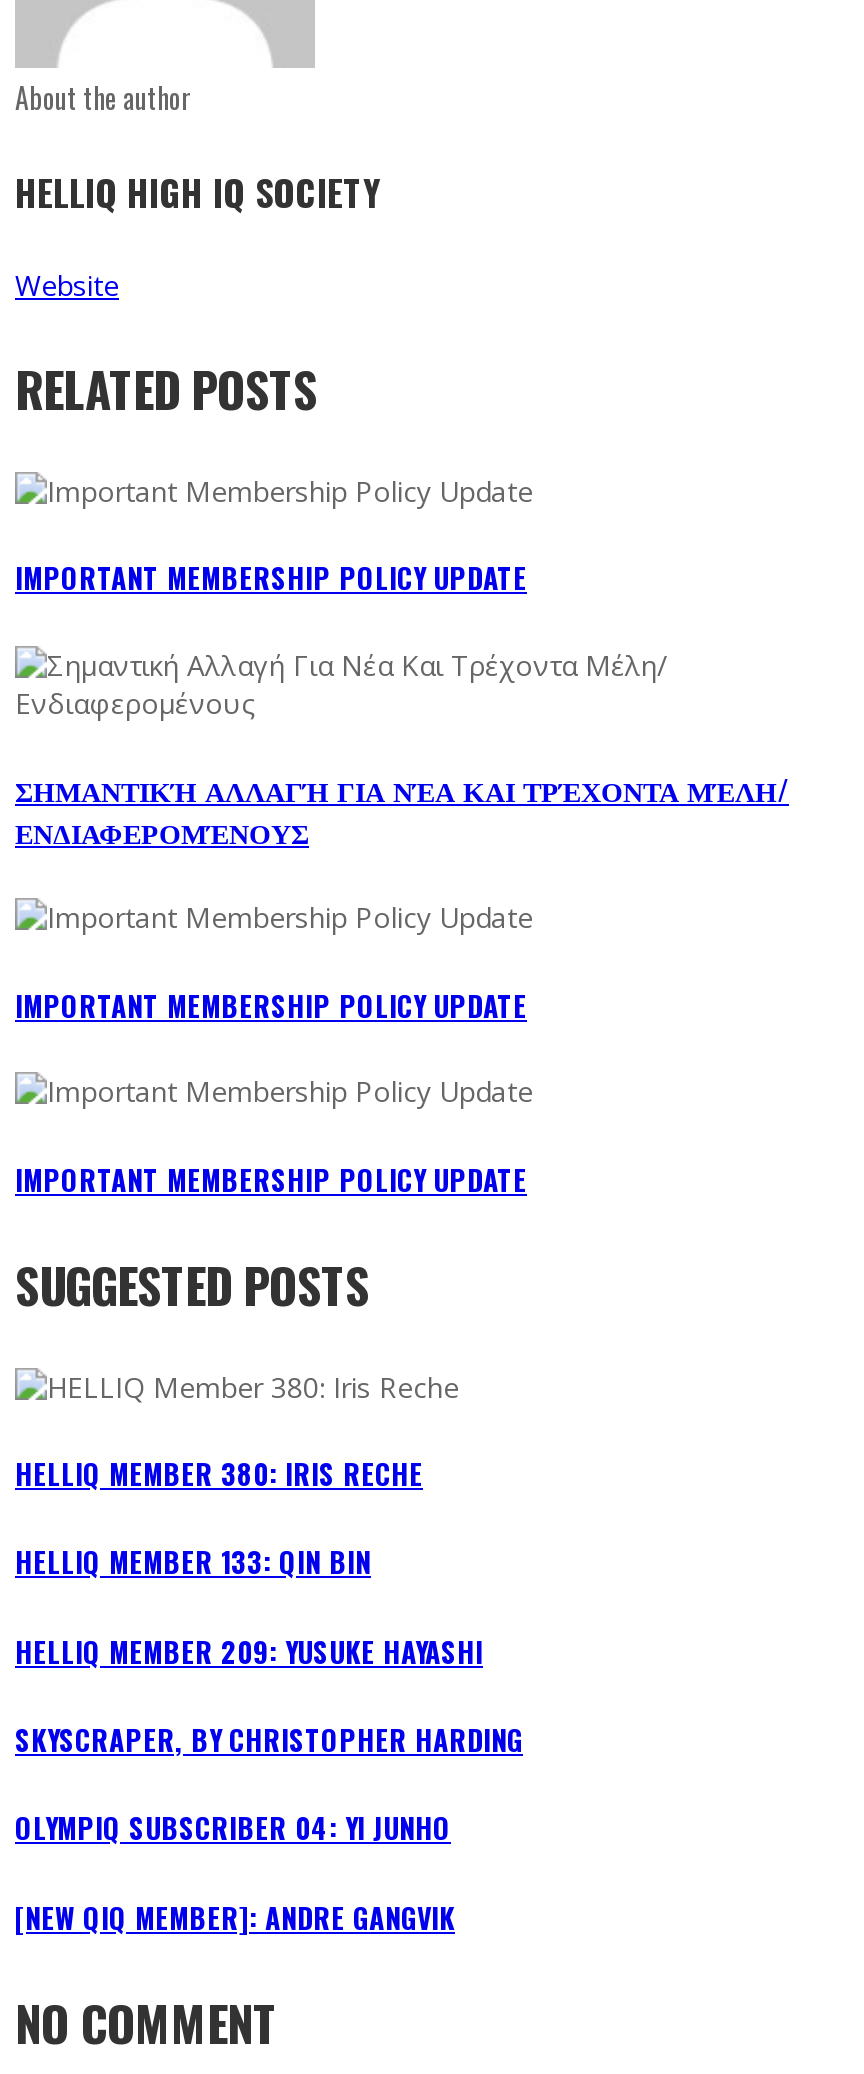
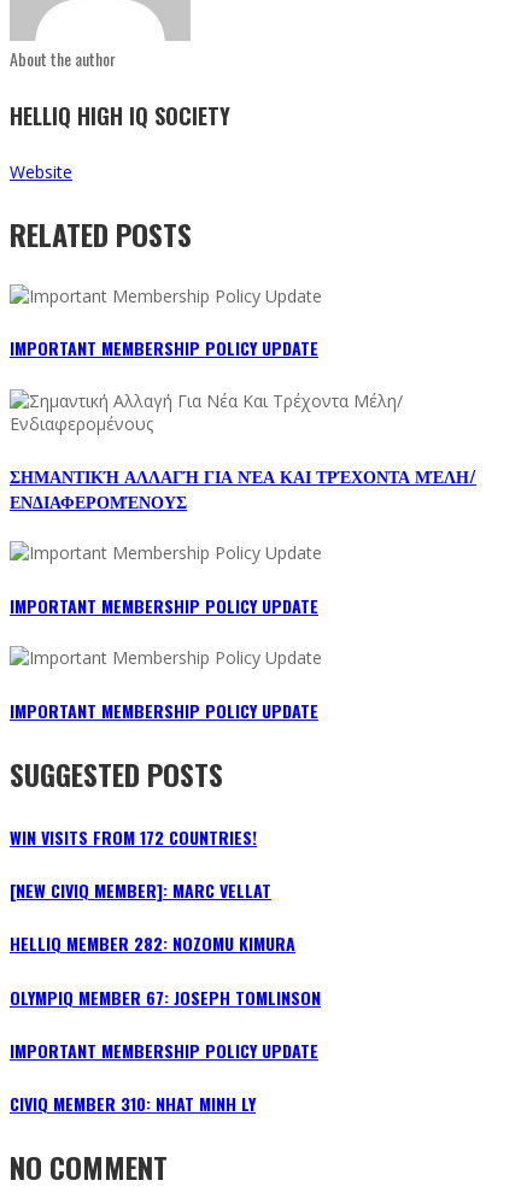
- HELLIQ MEMBER 380: IRIS RECHE
+ WIN VISITS FROM 172 COUNTRIES!

- HELLIQ MEMBER 133: QIN BIN
+ [NEW CIVIQ MEMBER]: MARC VELLAT

- HELLIQ MEMBER 209: YUSUKE HAYASHI
+ HELLIQ MEMBER 282: NOZOMU KIMURA

- SKYSCRAPER, BY CHRISTOPHER HARDING
+ OLYMPIQ MEMBER 67: JOSEPH TOMLINSON

- OLYMPIQ SUBSCRIBER 04: YI JUNHO
+ IMPORTANT MEMBERSHIP POLICY UPDATE

- [NEW QIQ MEMBER]: ANDRE GANGVIK
+ CIVIQ MEMBER 310: NHAT MINH LY
